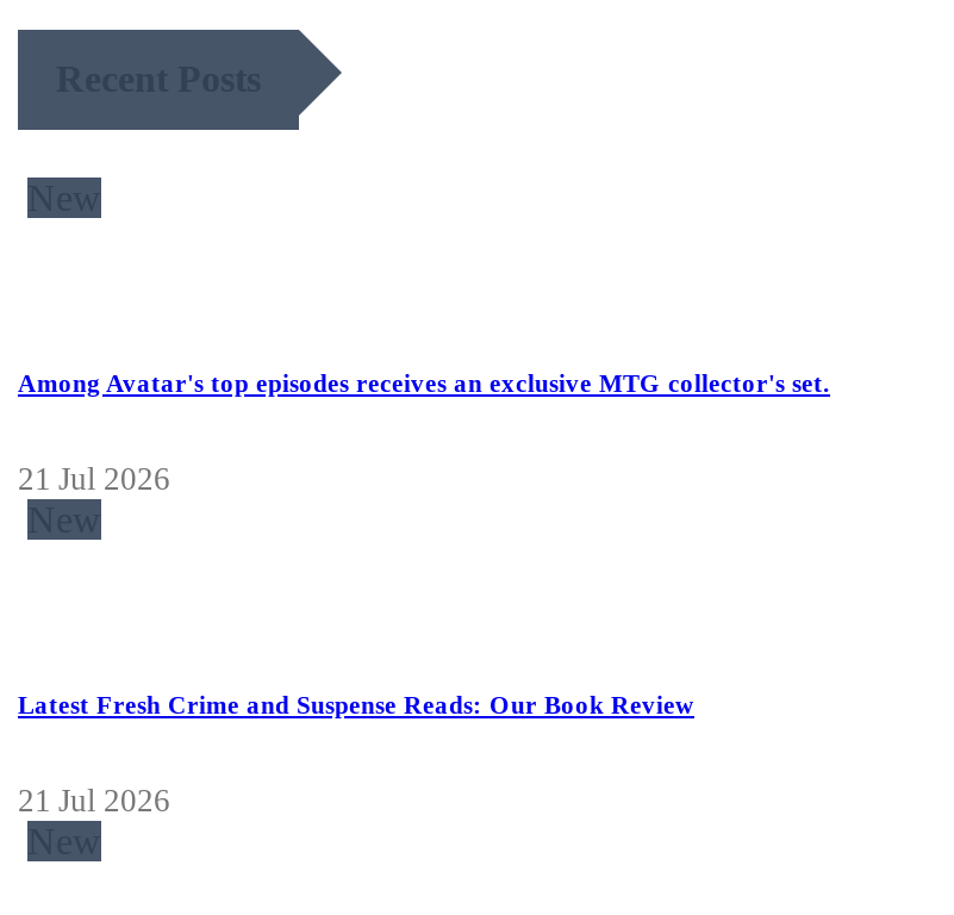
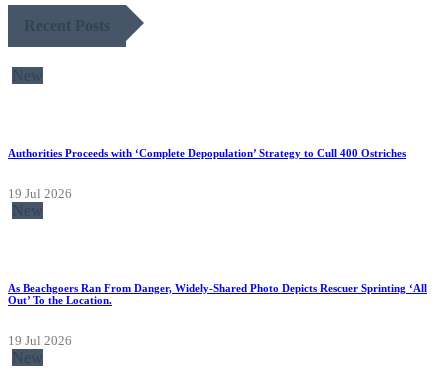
- Among Avatar's top episodes receives an exclusive MTG collector's set.
+ Authorities Proceeds with ‘Complete Depopulation’ Strategy to Cull 400 Ostriches

- 21 Jul 2026
+ 19 Jul 2026

- Latest Fresh Crime and Suspense Reads: Our Book Review
+ As Beachgoers Ran From Danger, Widely-Shared Photo Depicts Rescuer Sprinting ‘All
+ Out’ To the Location.

- 21 Jul 2026
+ 19 Jul 2026
